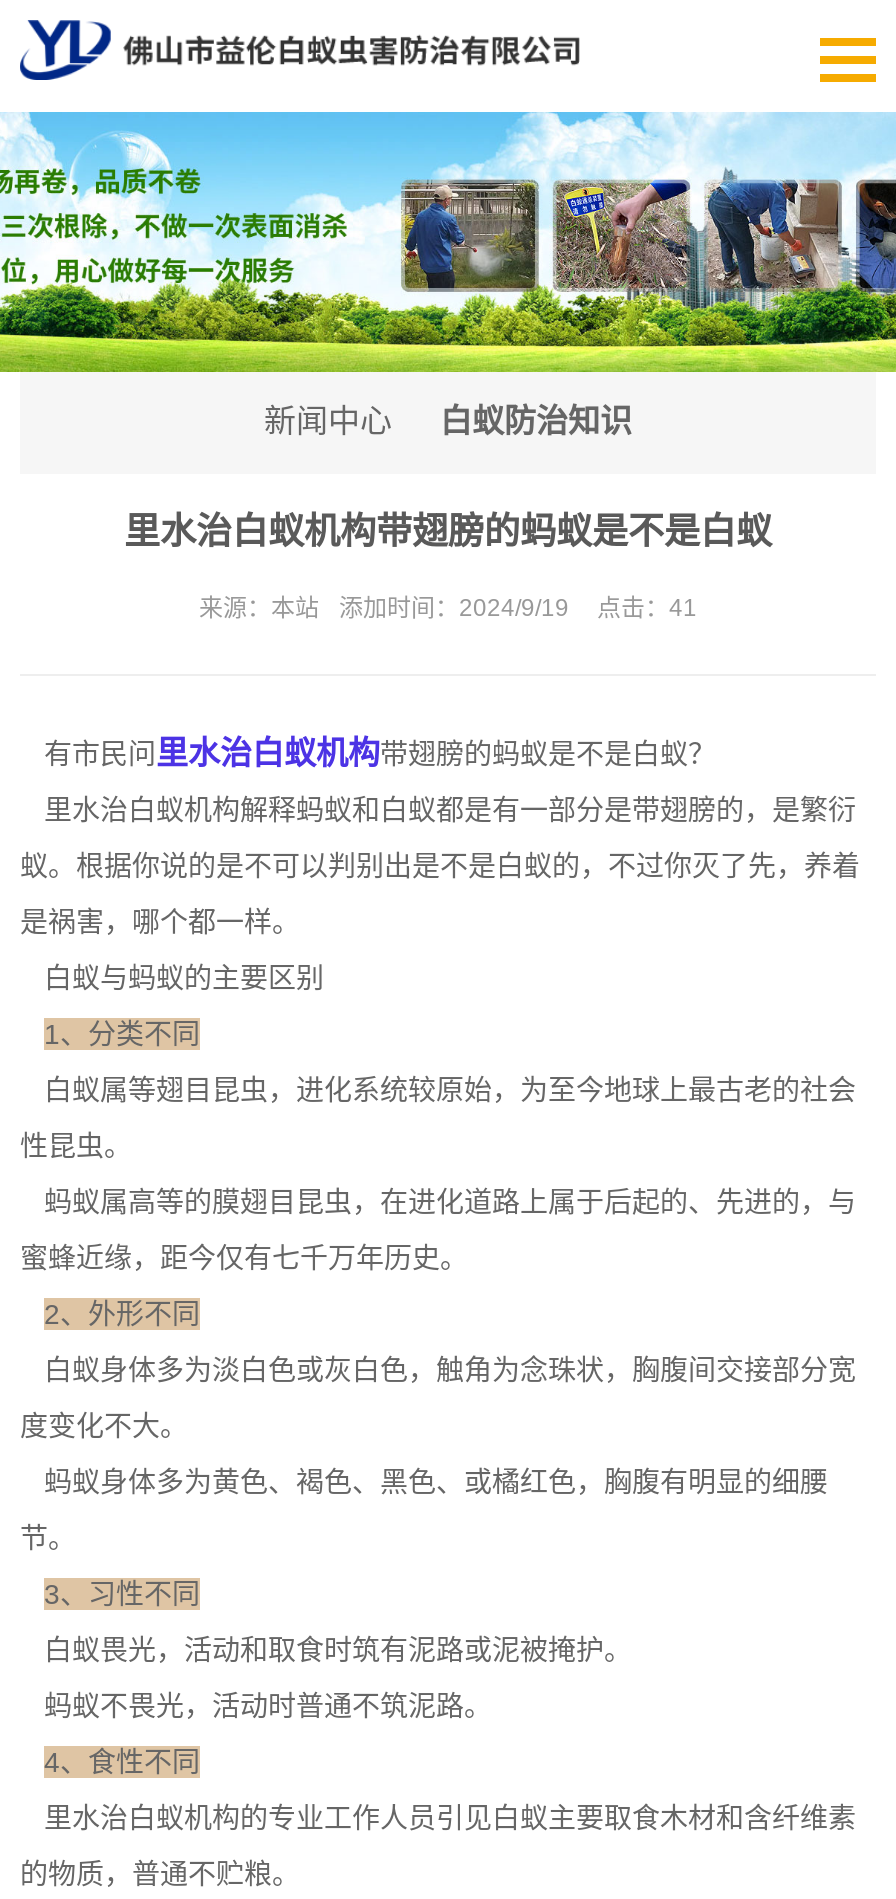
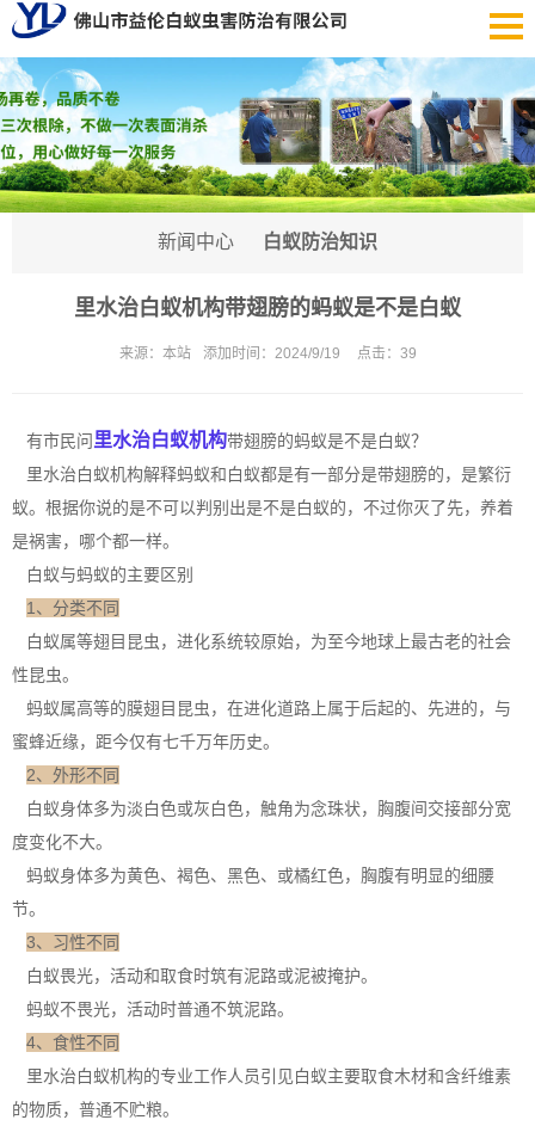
- 来源：本站 添加时间：2024/9/19 点击：41
+ 来源：本站 添加时间：2024/9/19 点击：39
